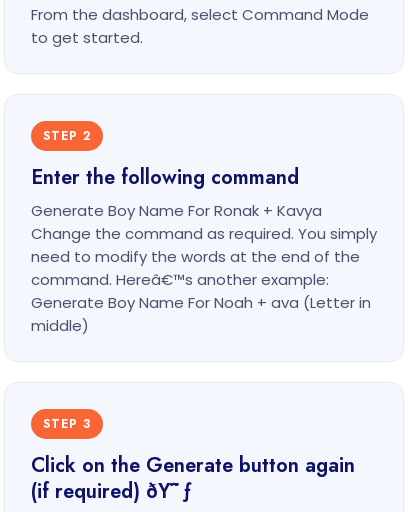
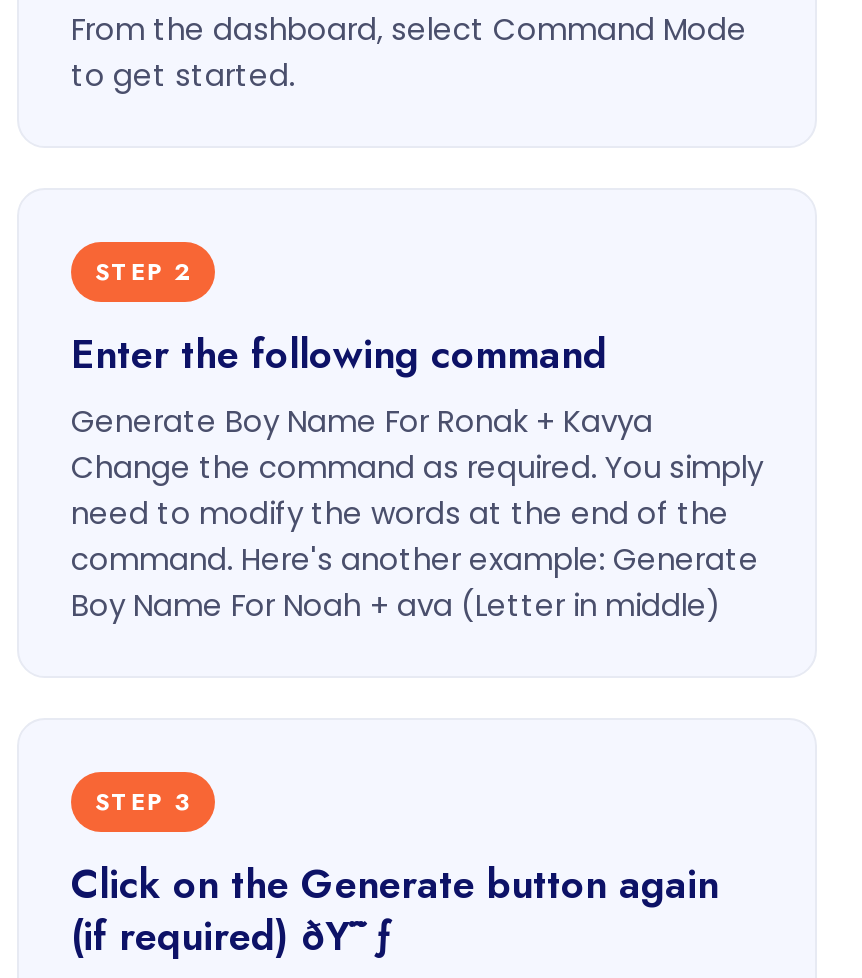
- command. Hereâ€™s another example:
- Generate Boy Name For Noah + ava (Letter in
- middle)
+ command. Here's another example: Generate
+ Boy Name For Noah + ava (Letter in middle)
